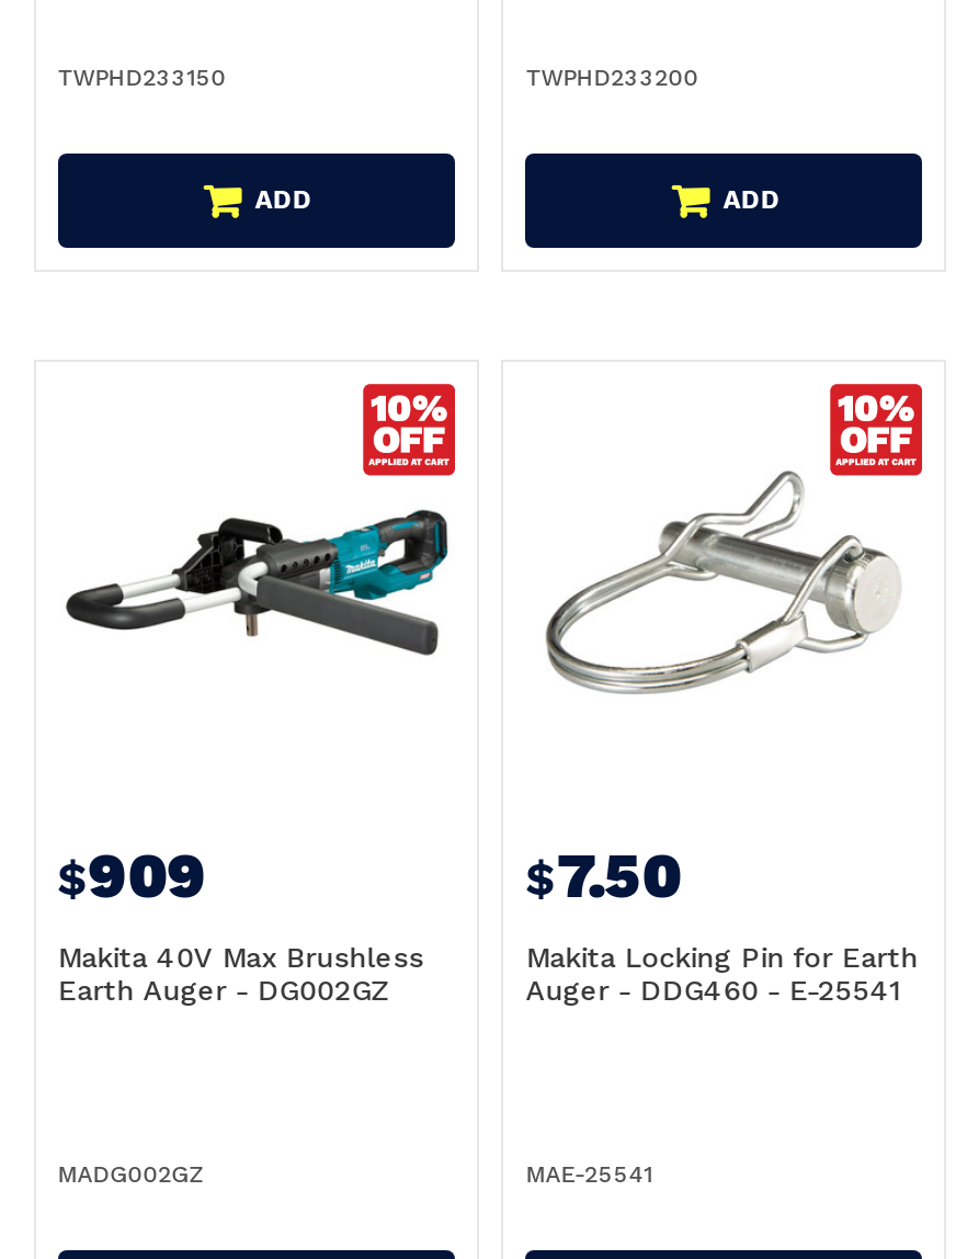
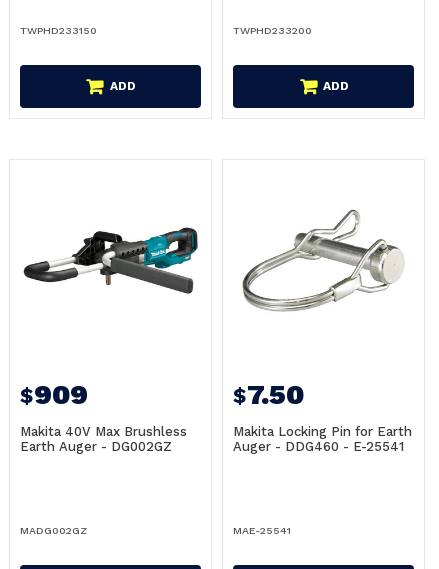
- [image]

- [image]
